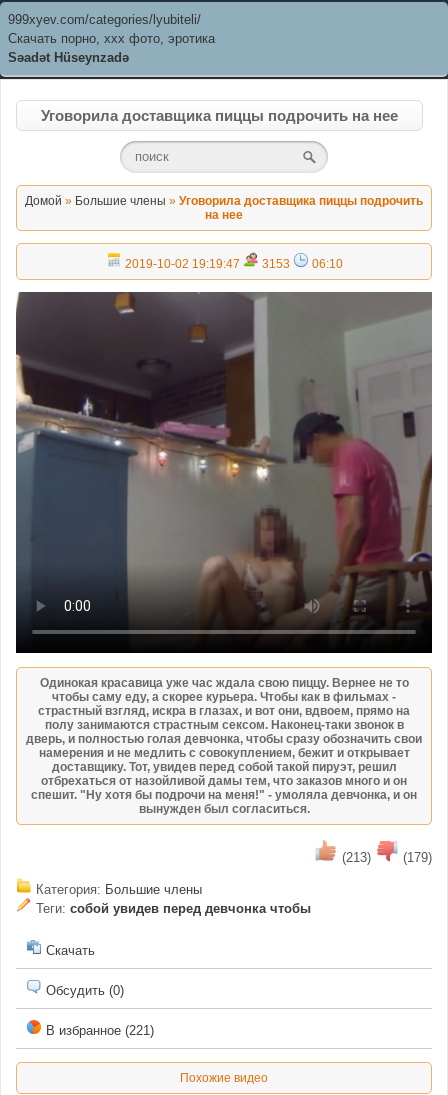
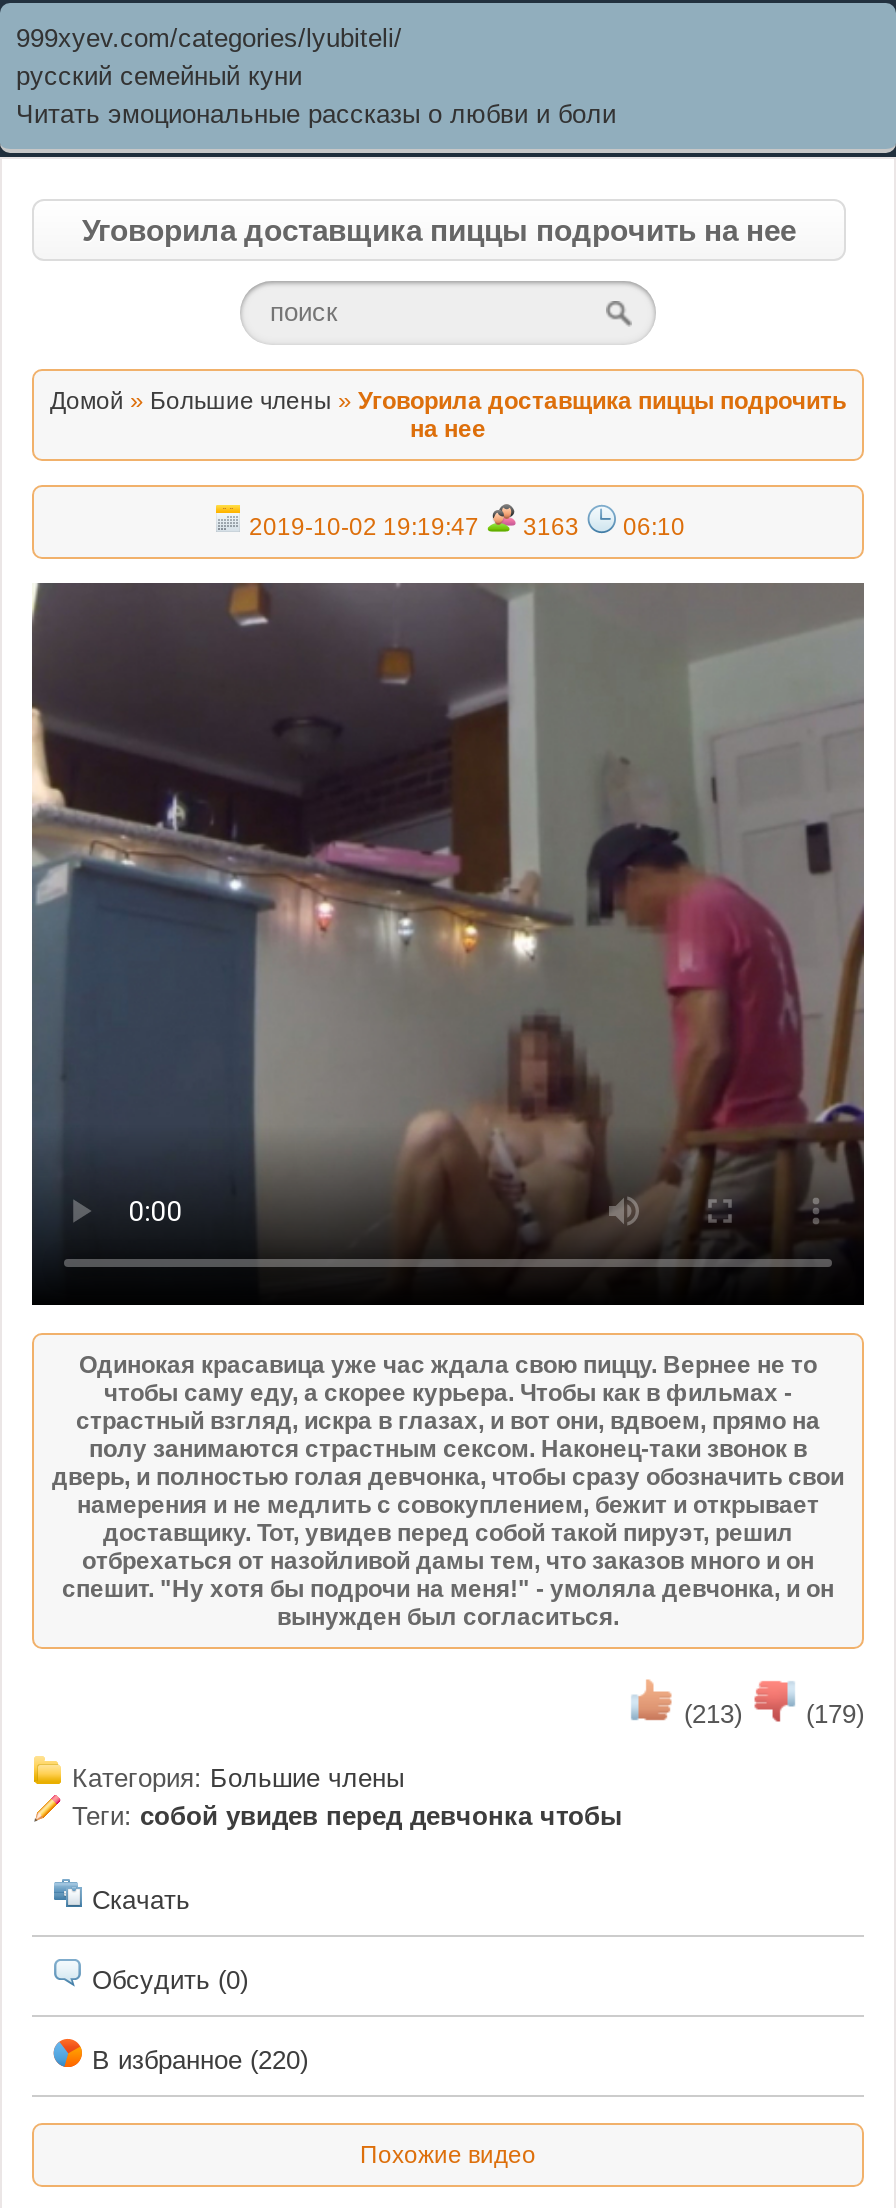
- Скачать порно, ххх фото, эротика
- Səadət Hüseynzadə
+ русский семейный куни
+ Читать эмоциональные рассказы о любви и боли

- 2019-10-02 19:19:47 3153 06:10
+ 2019-10-02 19:19:47 3163 06:10

- В избранное (221)
+ В избранное (220)
